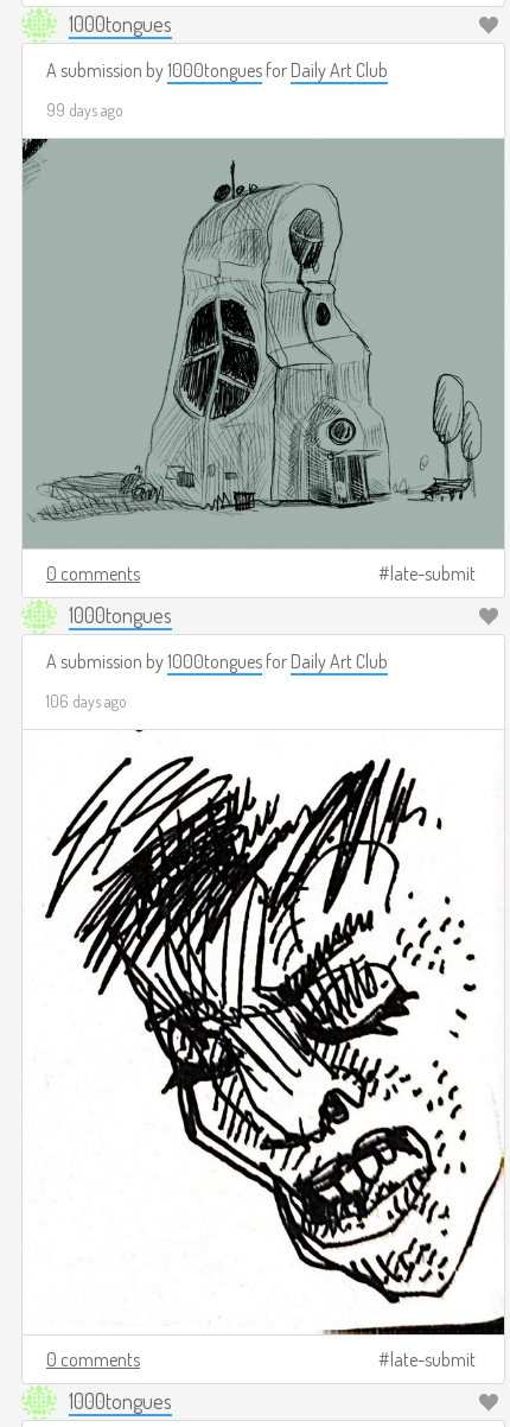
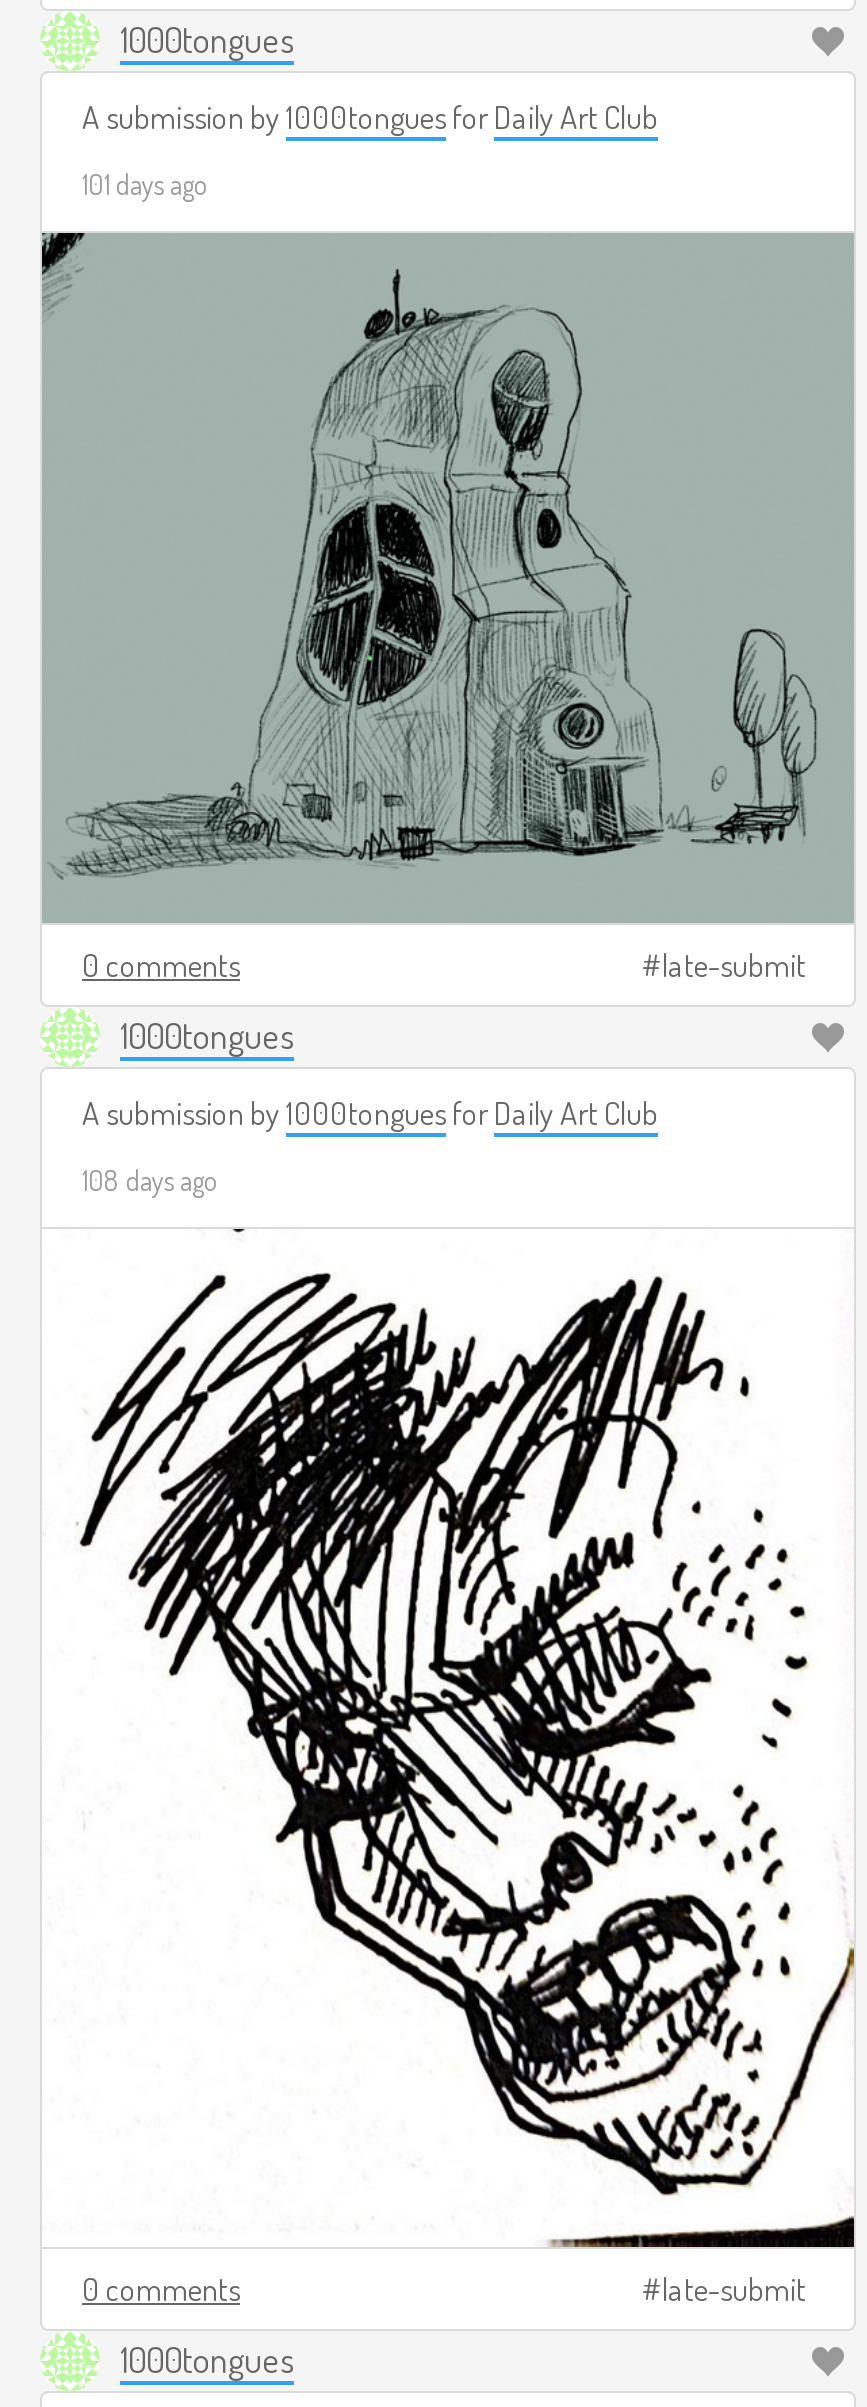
- 99 days ago
+ 101 days ago

- 106 days ago
+ 108 days ago
